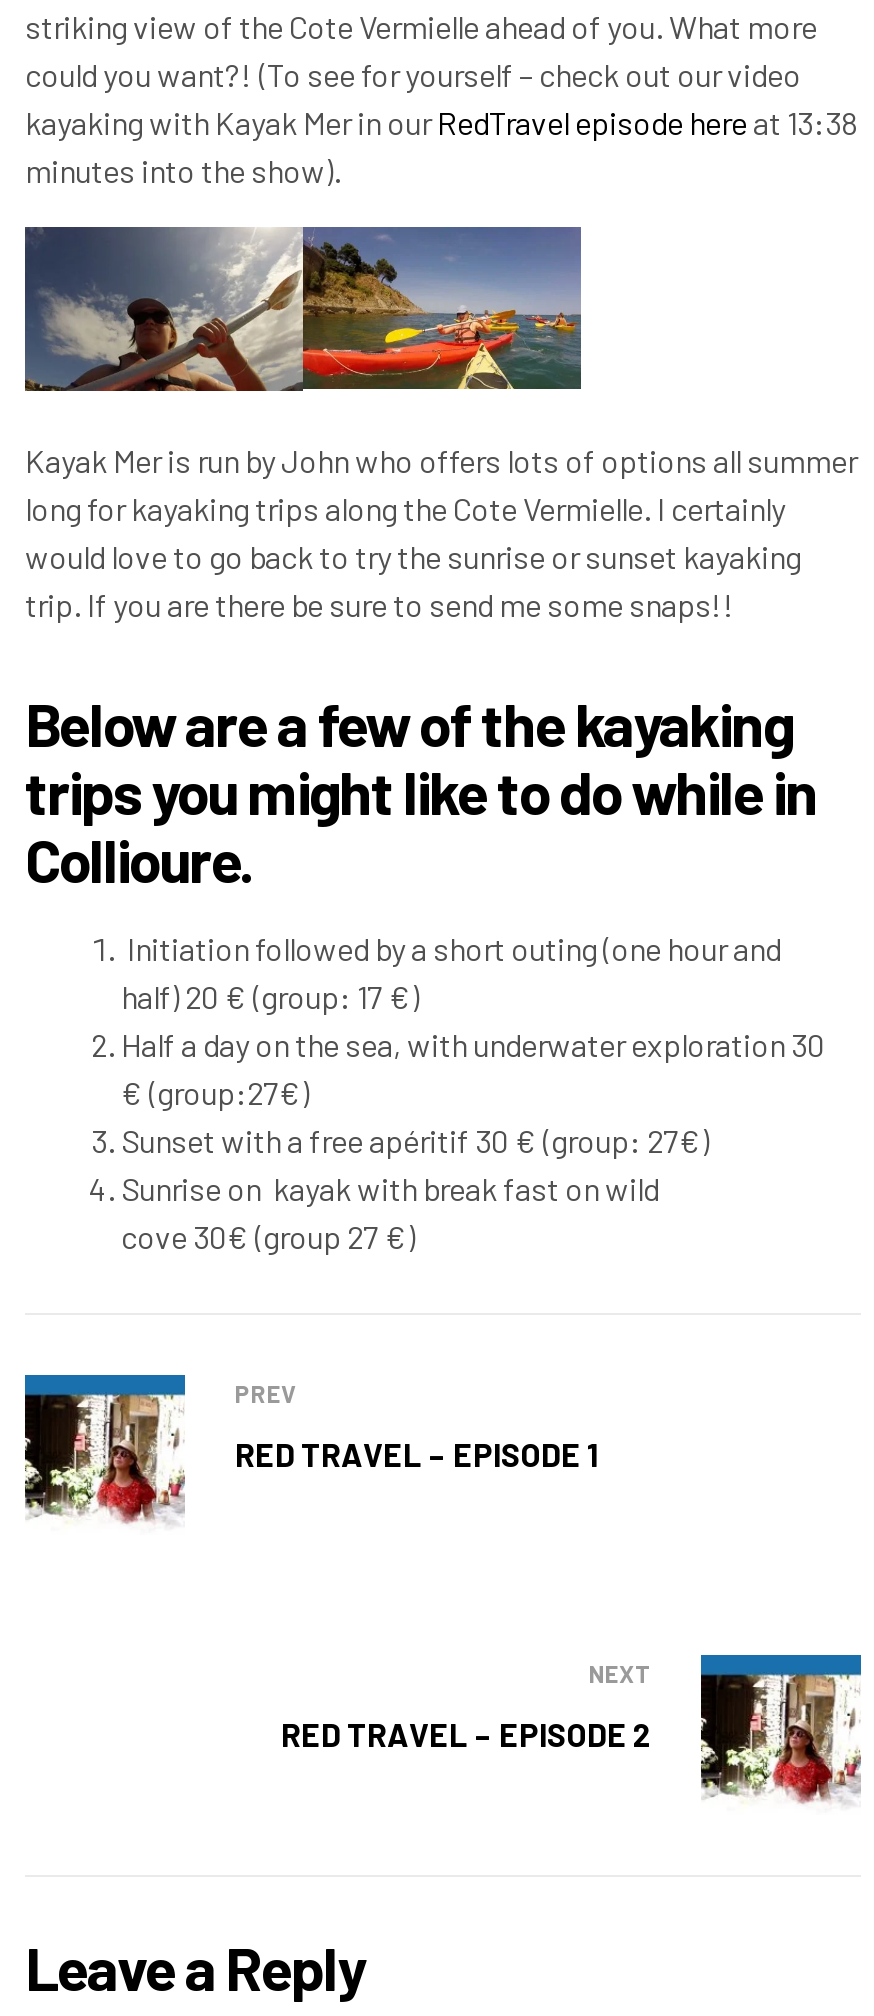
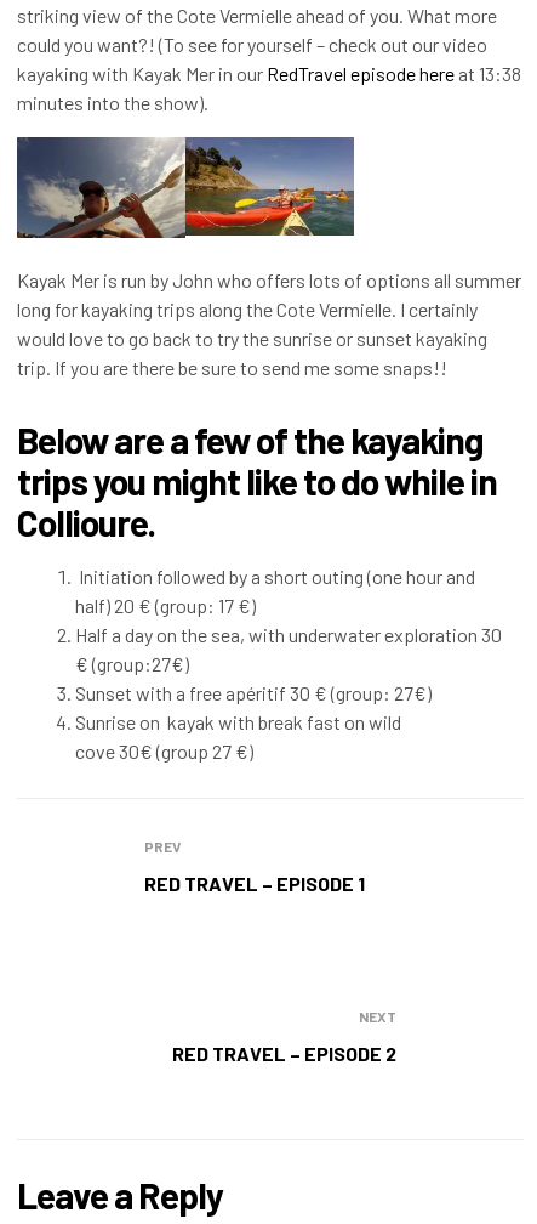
- [image]

- [image]
